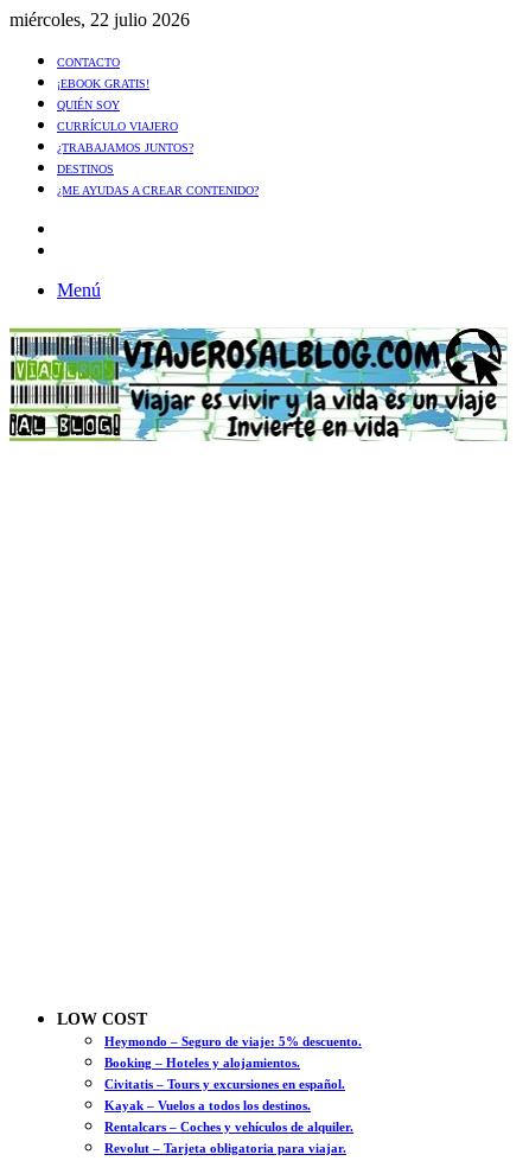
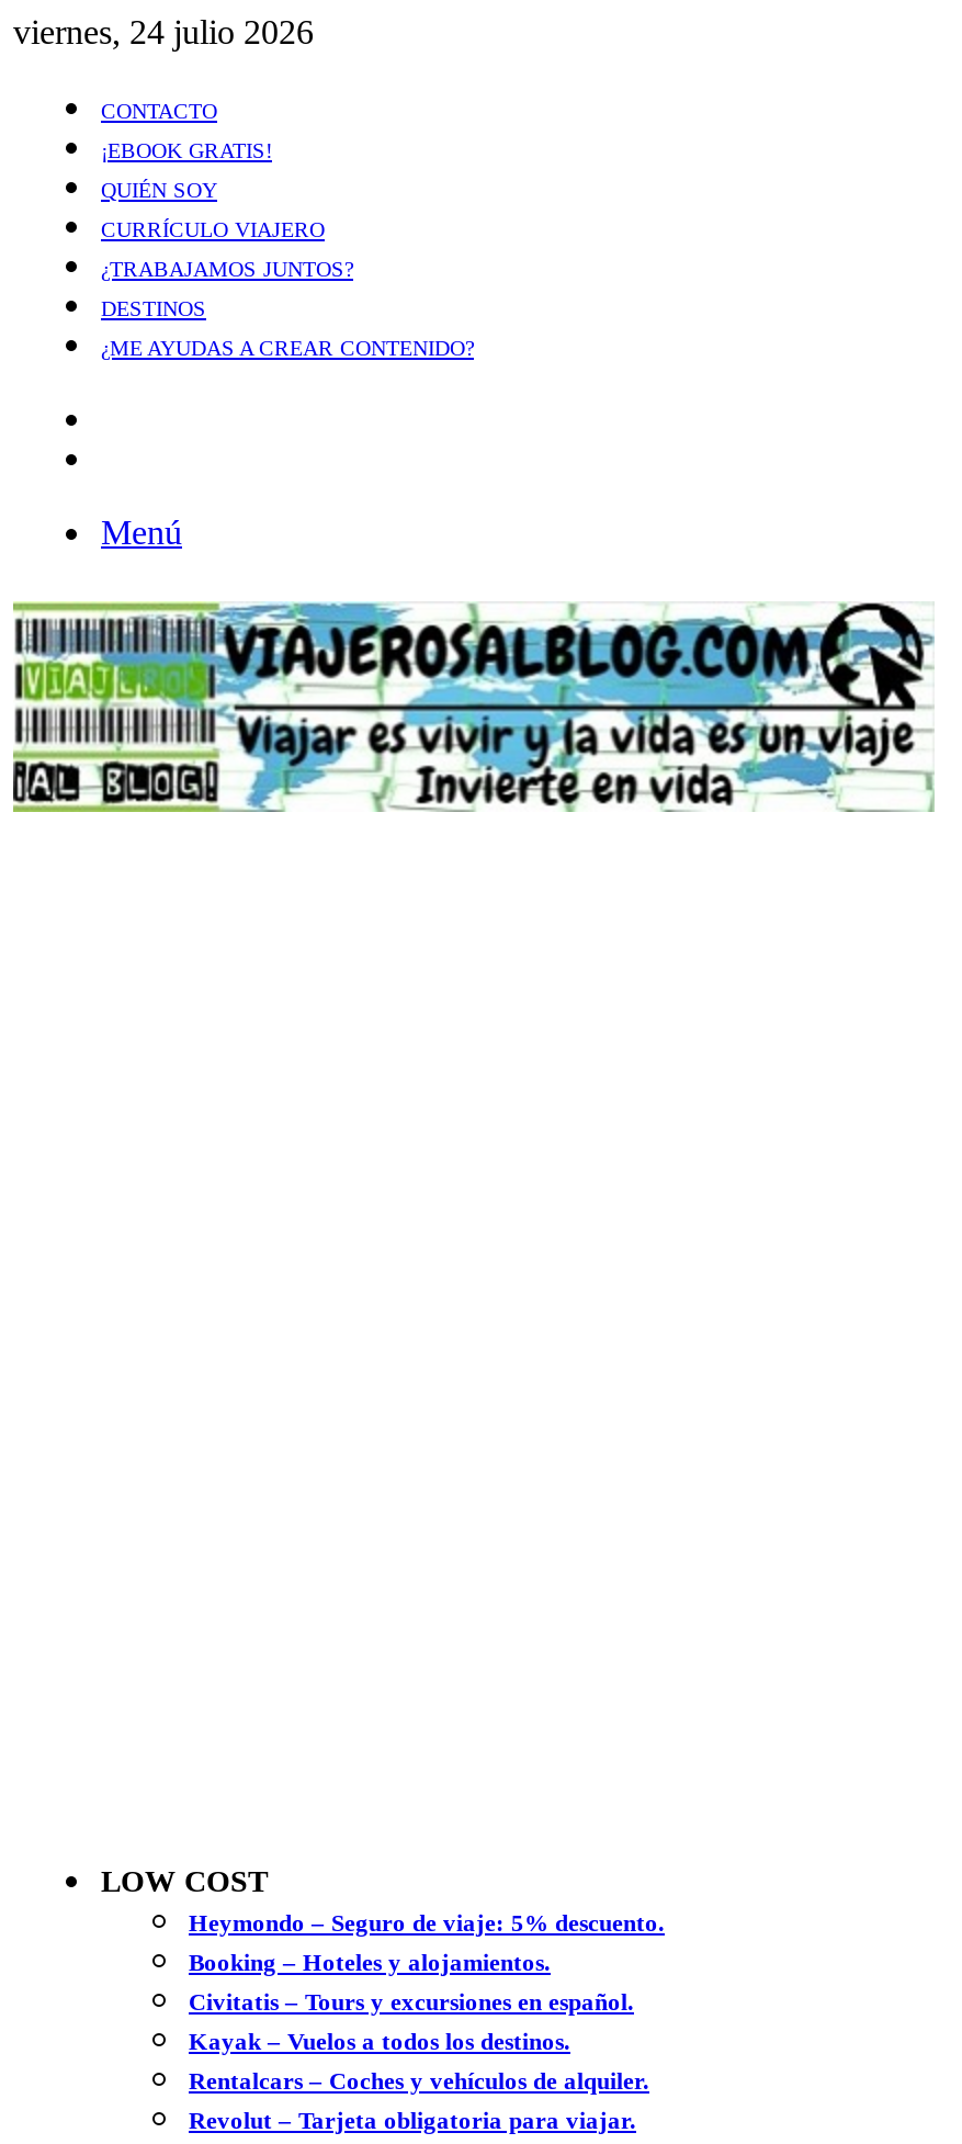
- miércoles, 22 julio 2026
+ viernes, 24 julio 2026
